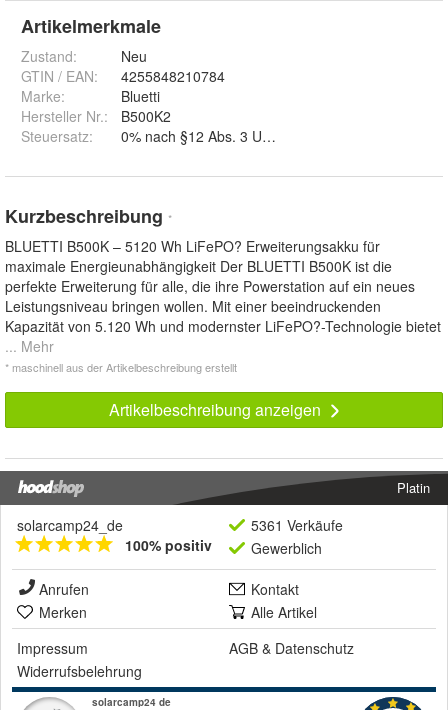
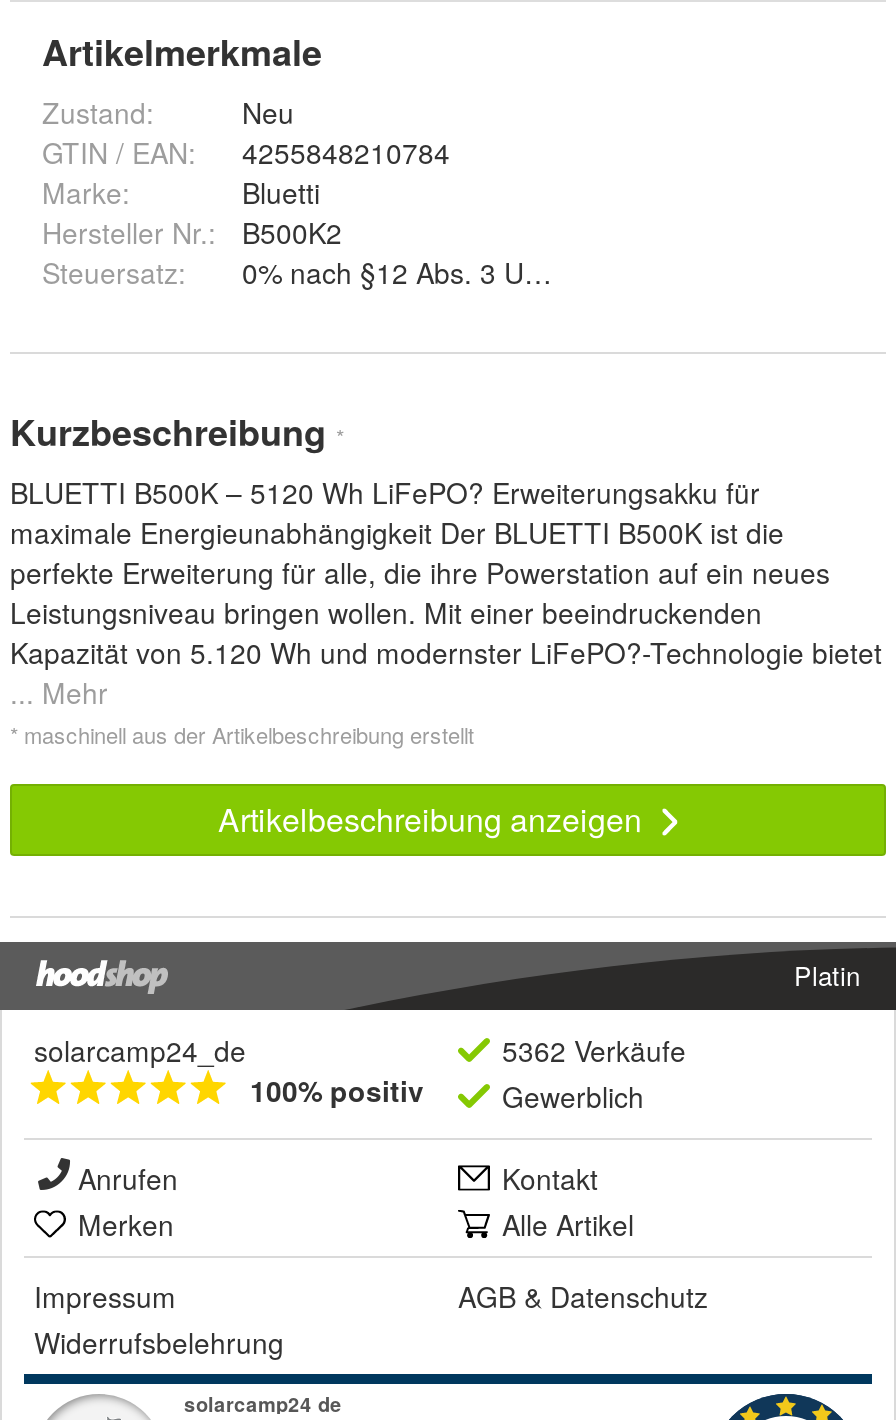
- 5361 Verkäufe
+ 5362 Verkäufe
